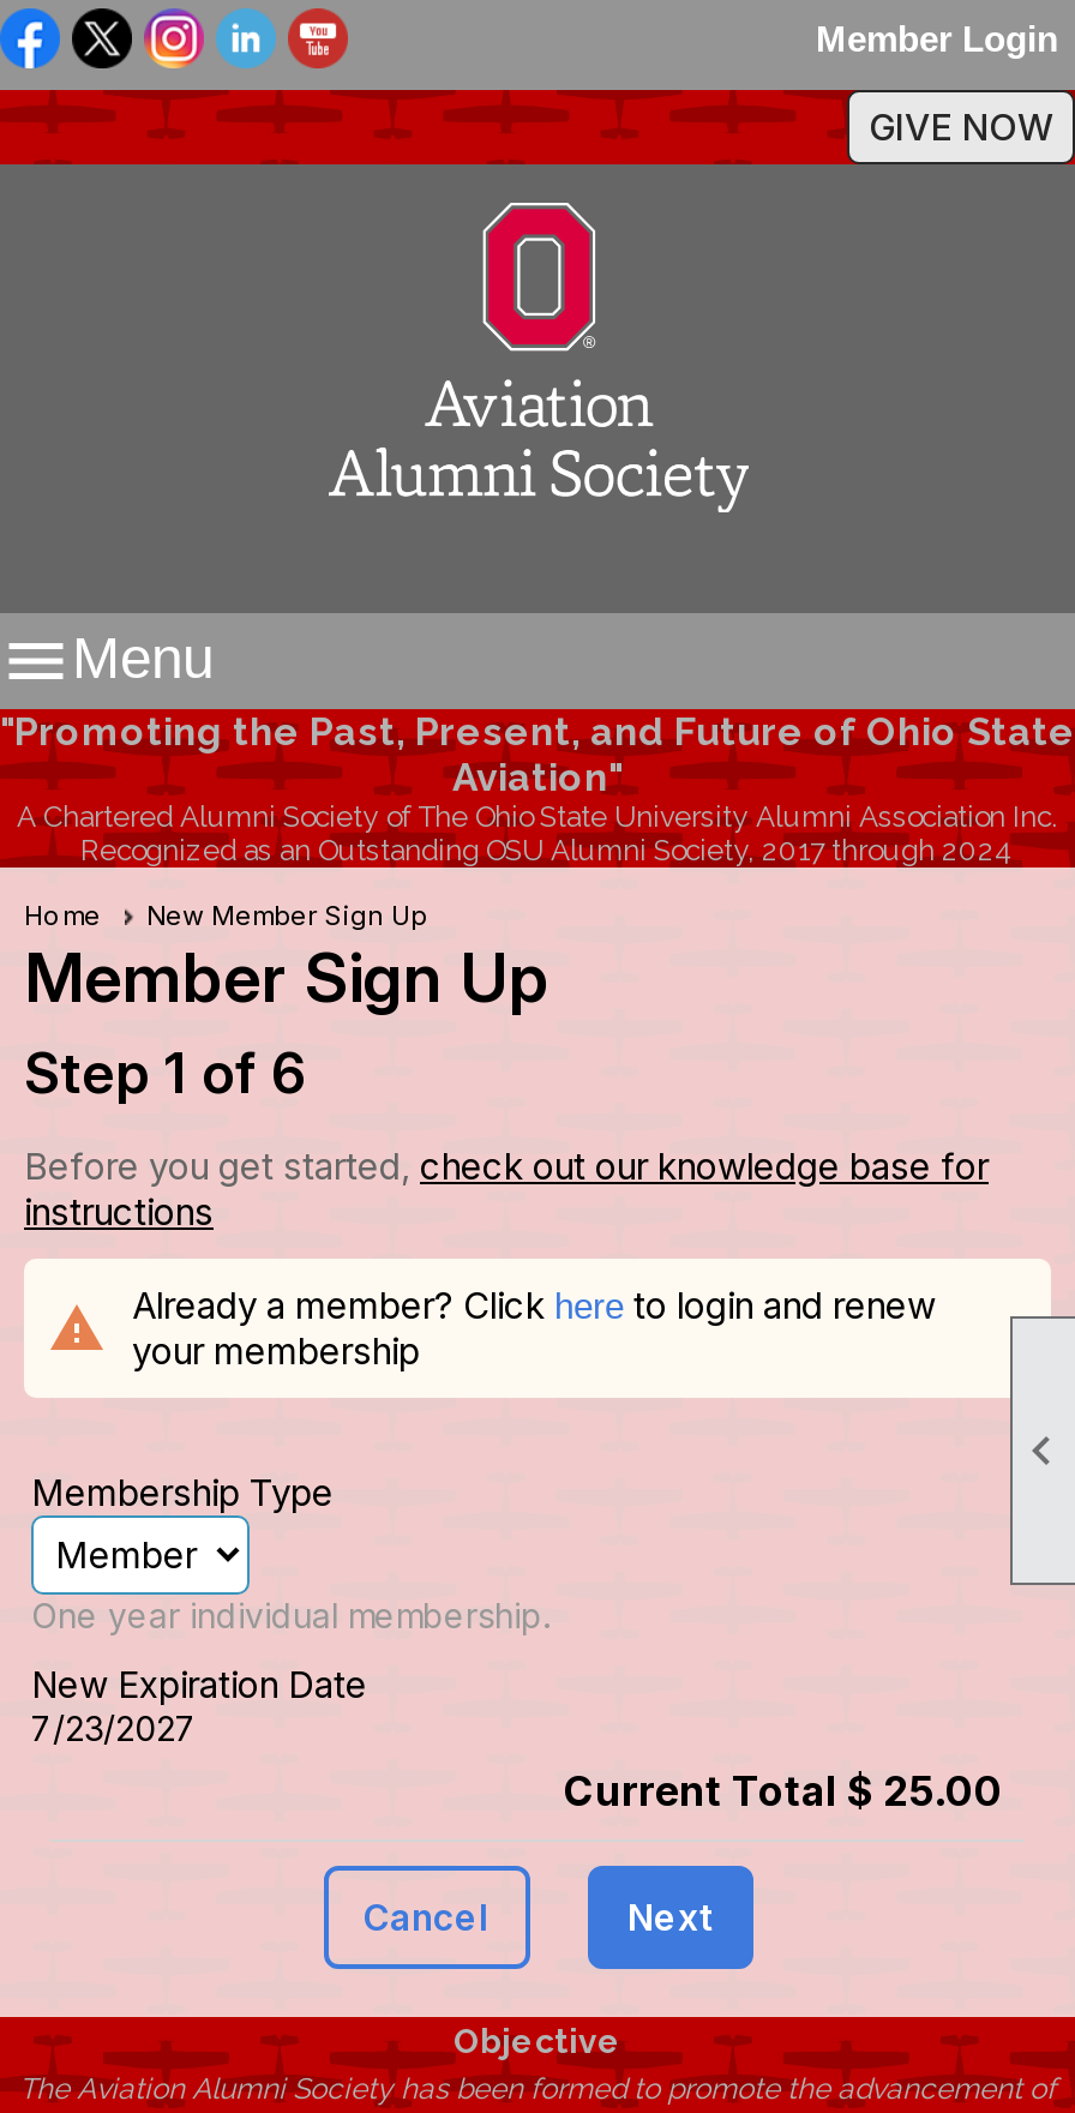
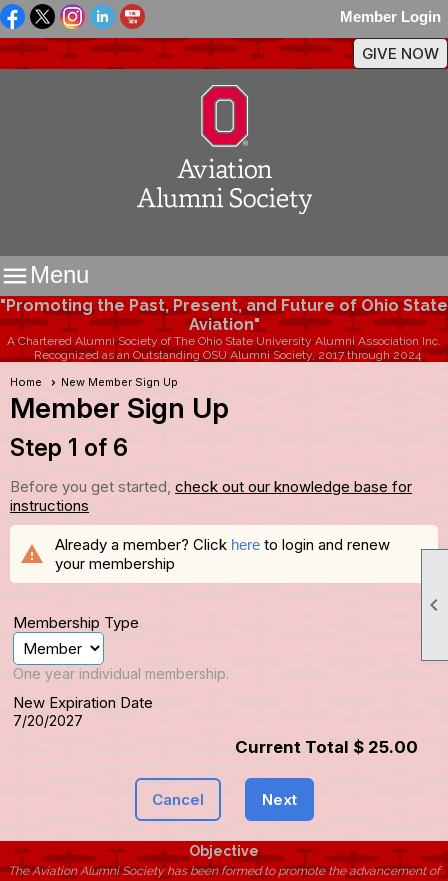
- 7/23/2027
+ 7/20/2027
